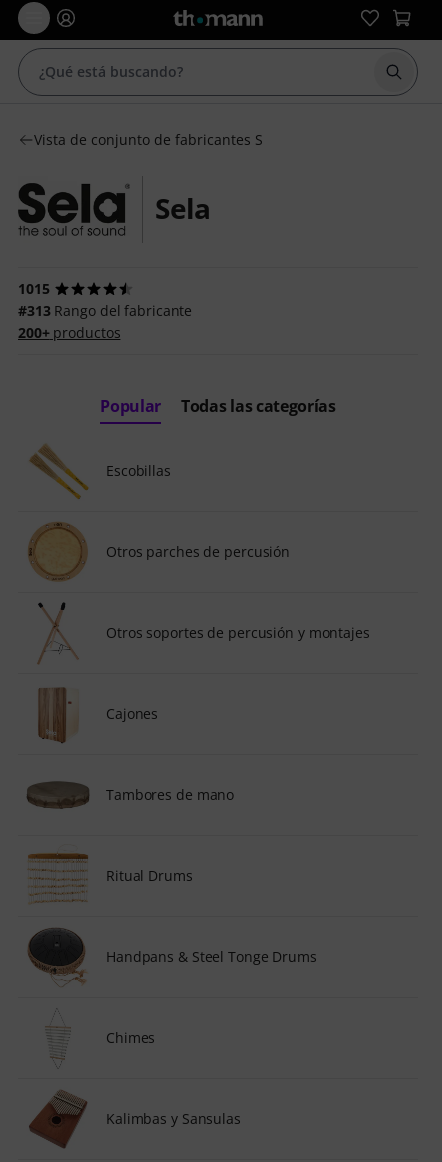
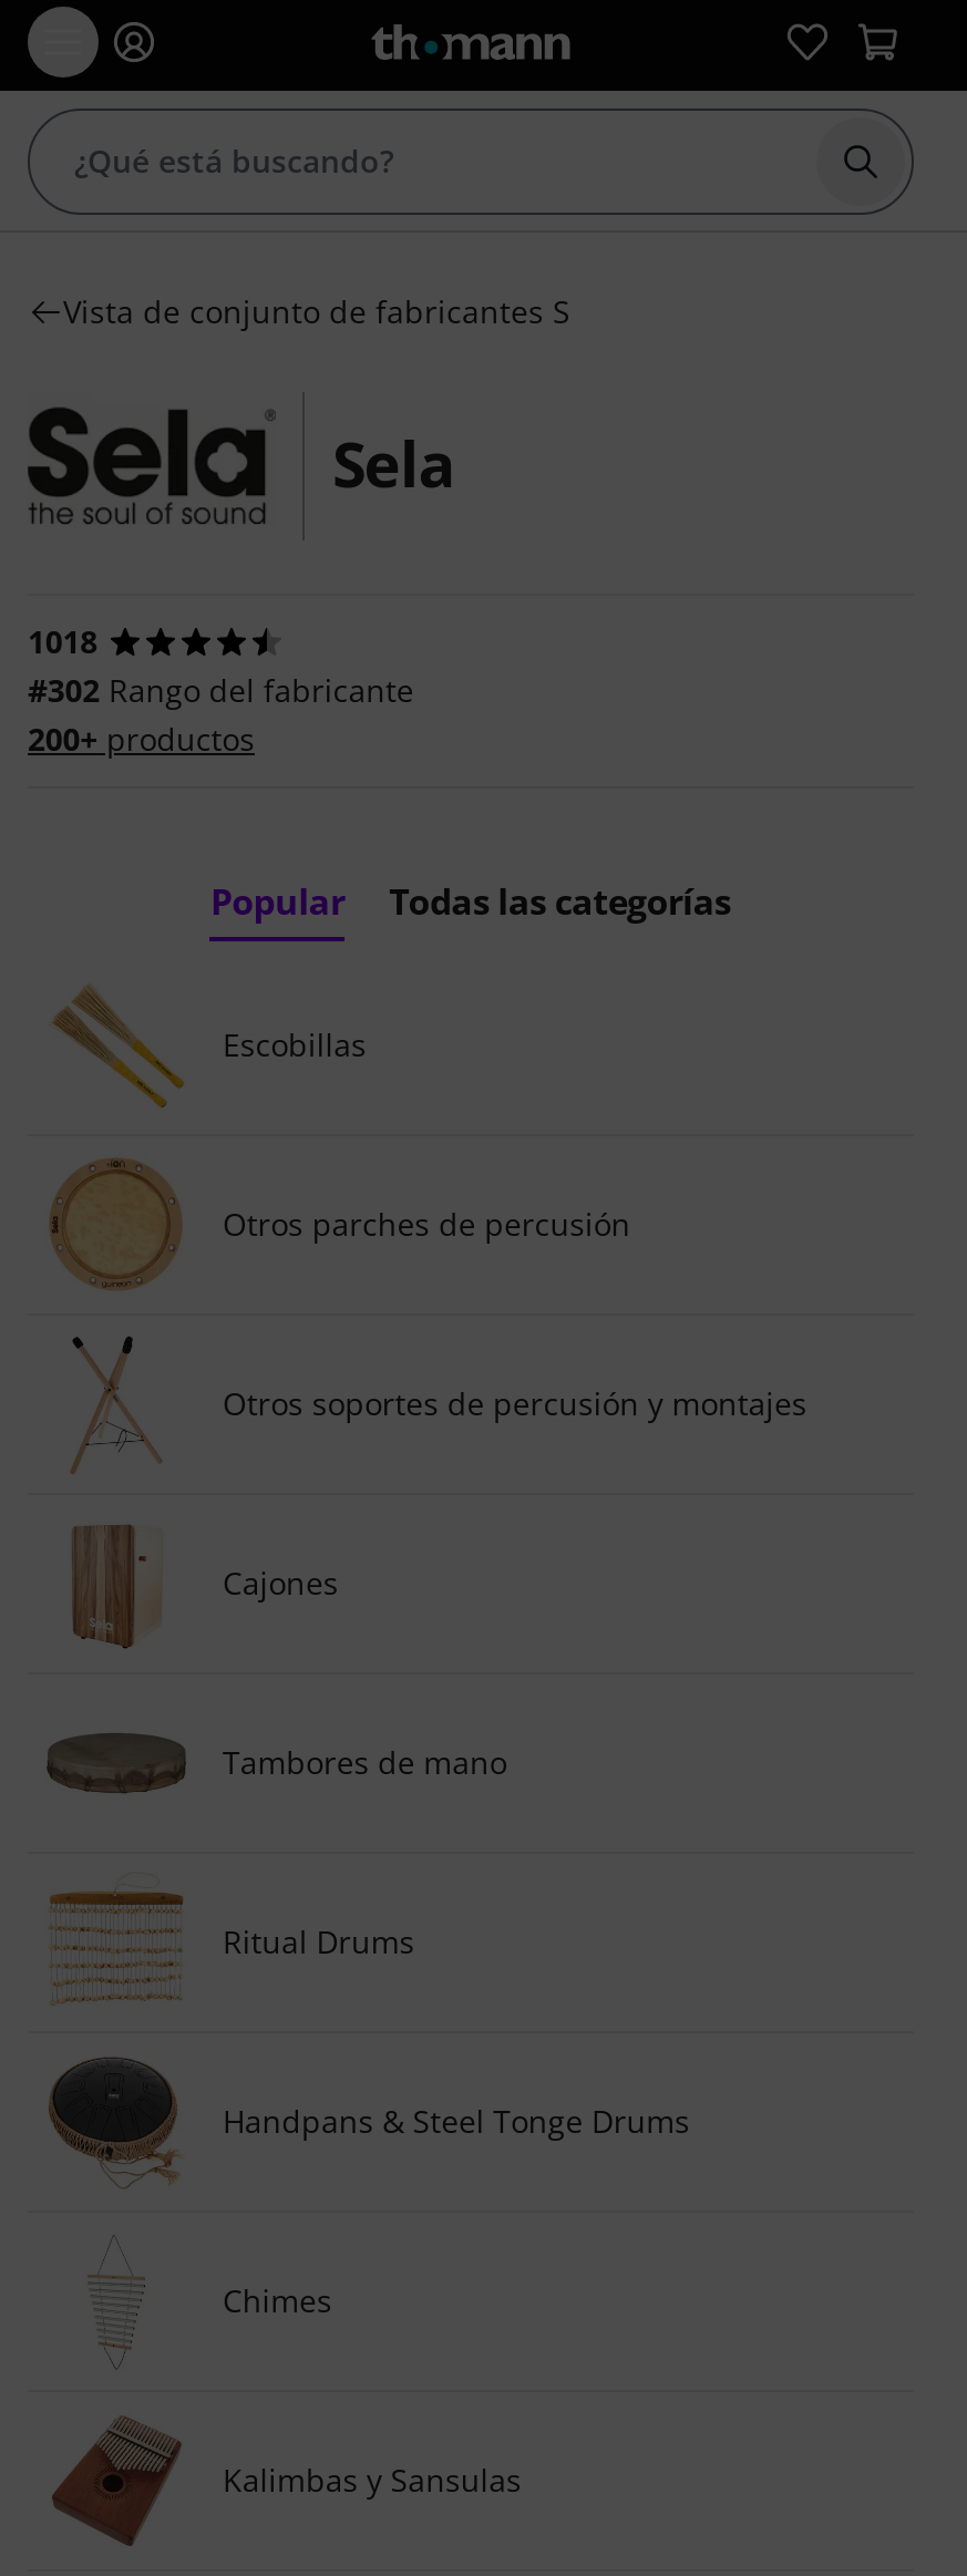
- 1015
+ 1018

- #313 Rango del fabricante
+ #302 Rango del fabricante
